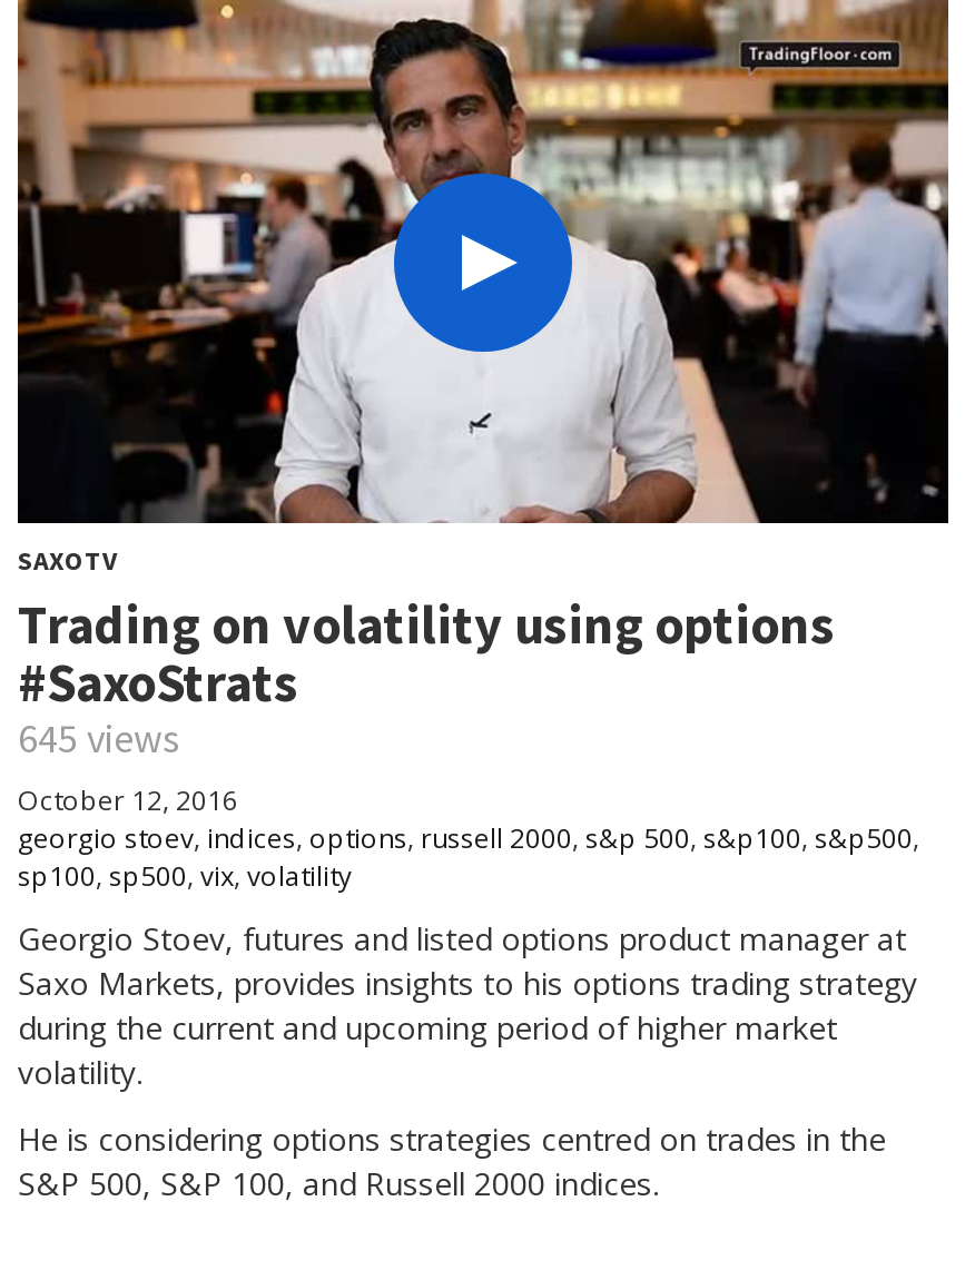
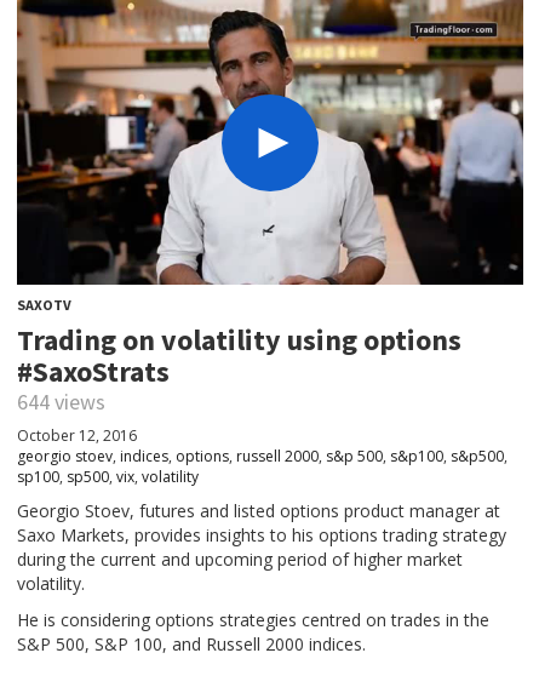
- 645 views
+ 644 views
